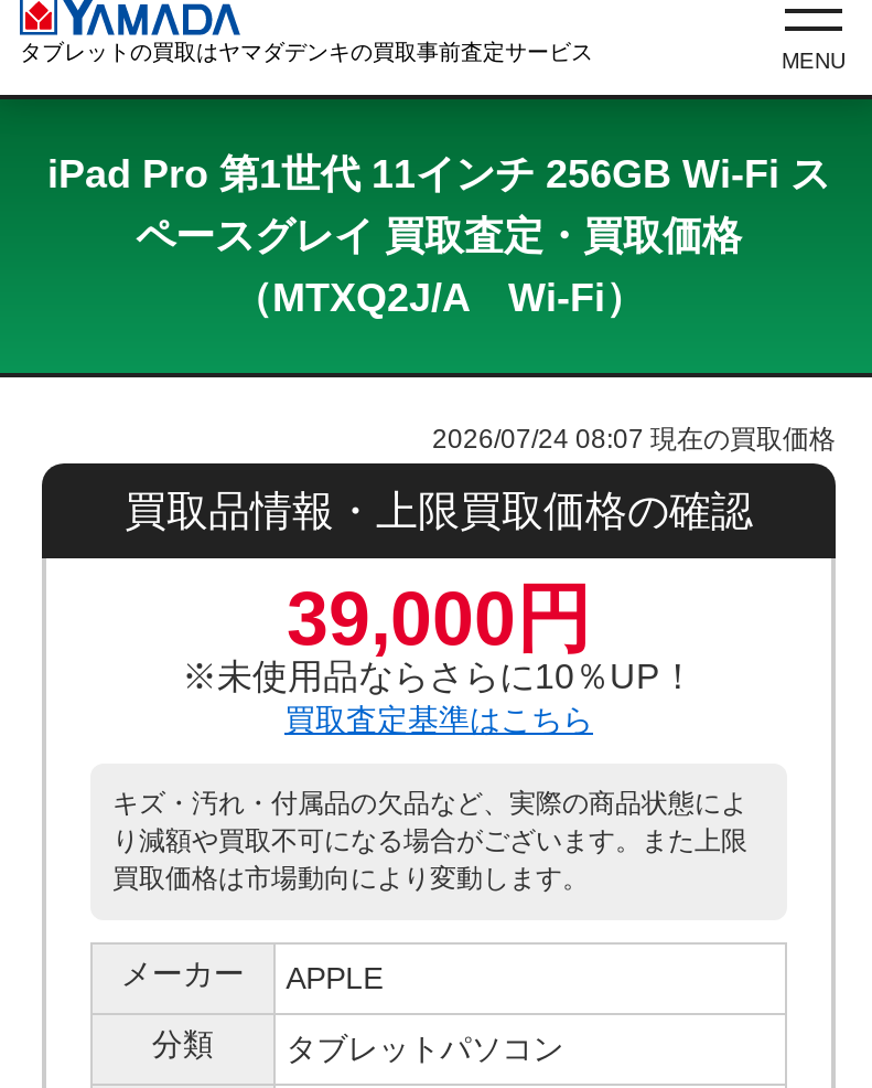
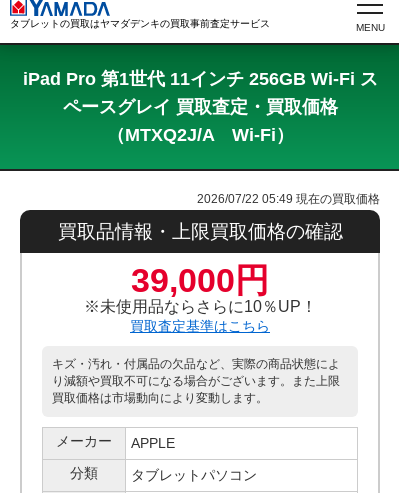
- 2026/07/24 08:07現在の買取価格
+ 2026/07/22 05:49現在の買取価格
